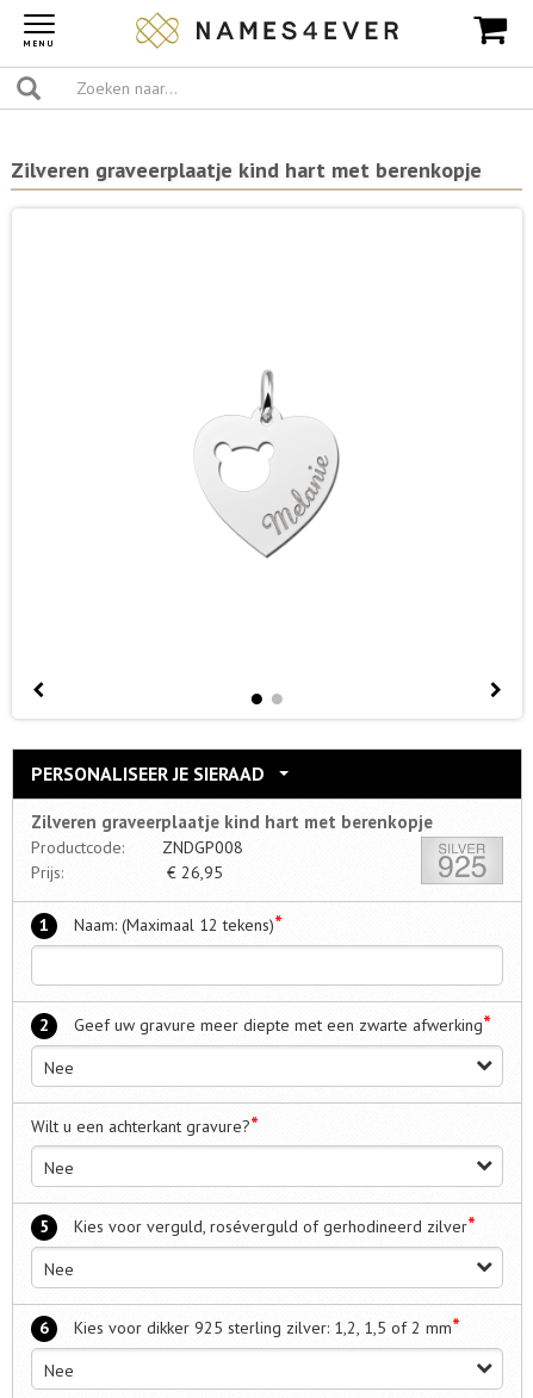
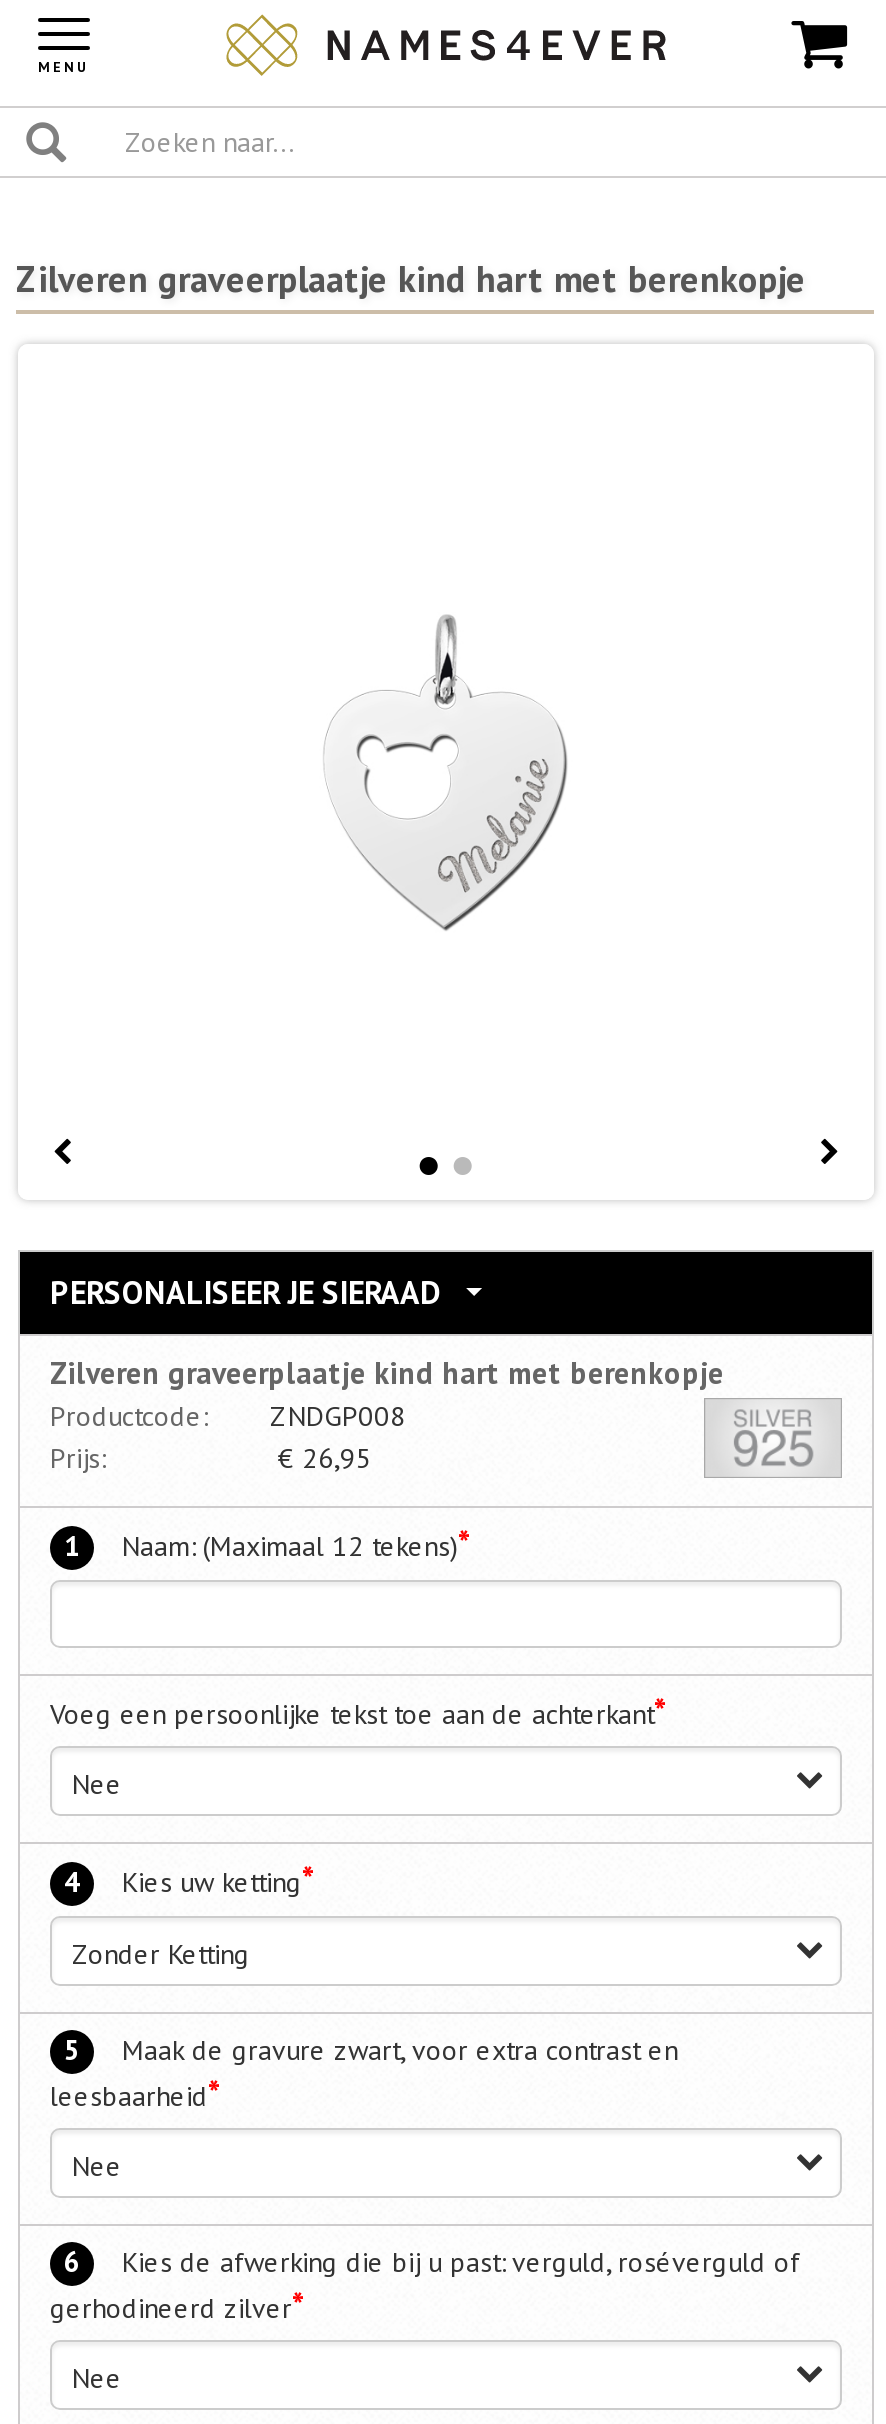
- 2
- Geef uw gravure meer diepte met een zwarte afwerking*
+ Voeg een persoonlijke tekst toe aan de achterkant*

- Wilt u een achterkant gravure?*
+ 4
+ Kies uw ketting*

- Nee
+ Zonder Ketting

- Kies voor verguld, roséverguld of gerhodineerd zilver*
+ Maak de gravure zwart, voor extra contrast en
+ leesbaarheid*

- Kies voor dikker 925 sterling zilver: 1,2, 1,5 of 2 mm*
+ Kies de afwerking die bij u past: verguld, roséverguld of
+ gerhodineerd zilver*
